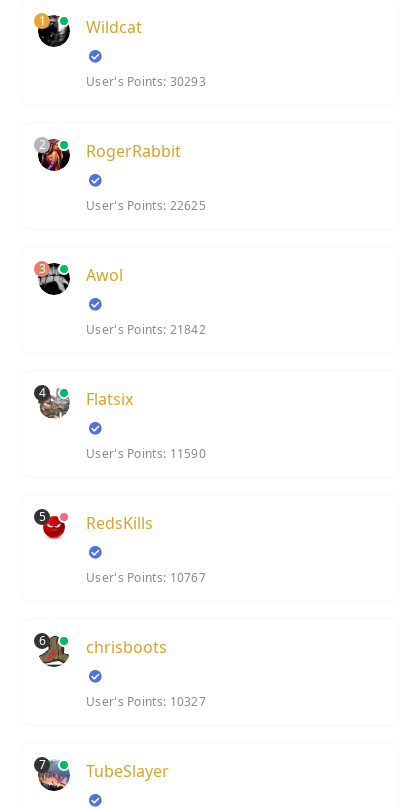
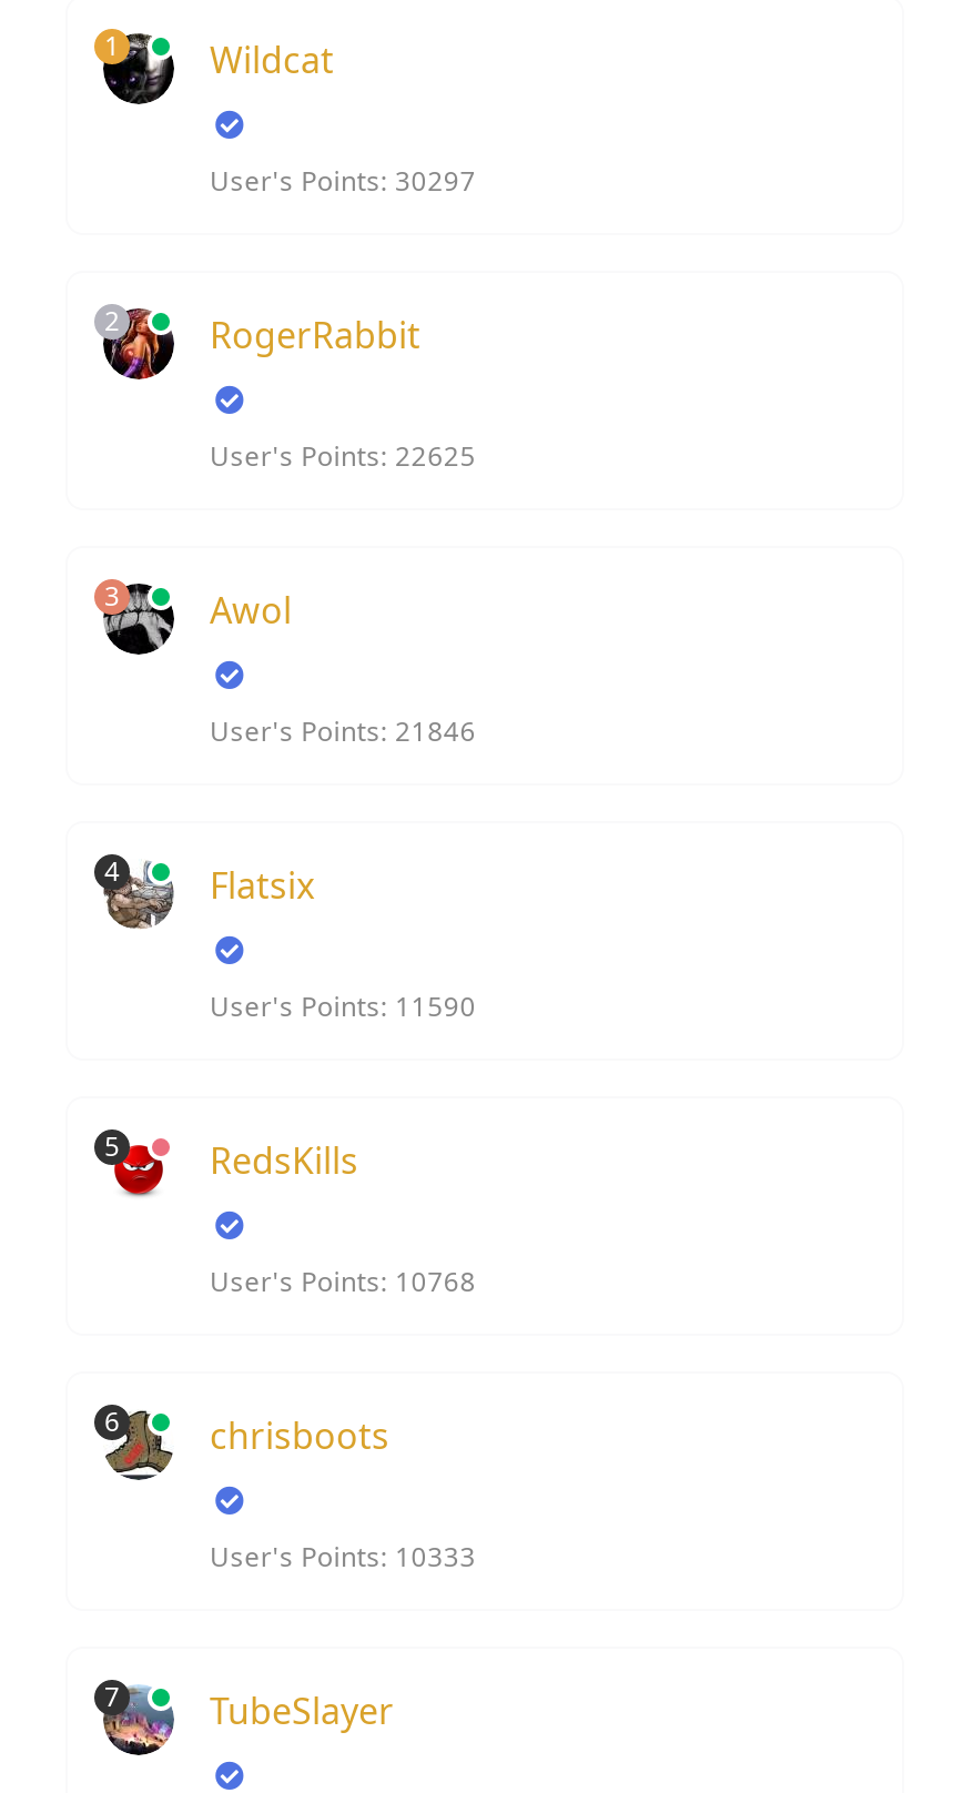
- User's Points: 30293
+ User's Points: 30297

- User's Points: 21842
+ User's Points: 21846

- User's Points: 10767
+ User's Points: 10768

- User's Points: 10327
+ User's Points: 10333
